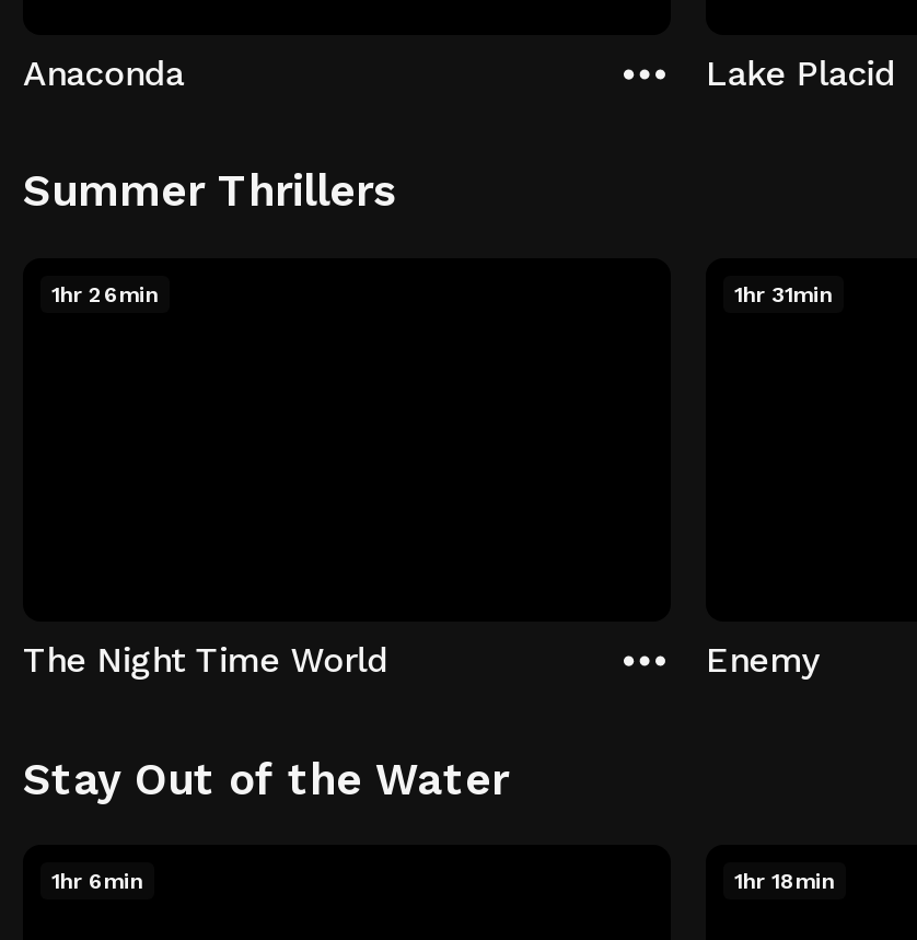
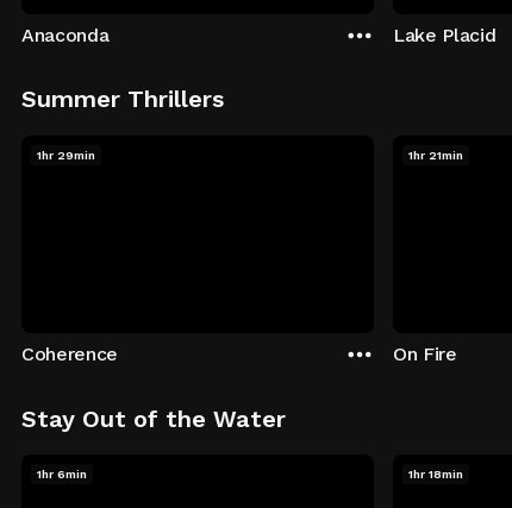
- 1hr 26min
+ 1hr 29min

- 1hr 31min
+ 1hr 21min

- The Night Time World
+ Coherence

- Enemy
+ On Fire
